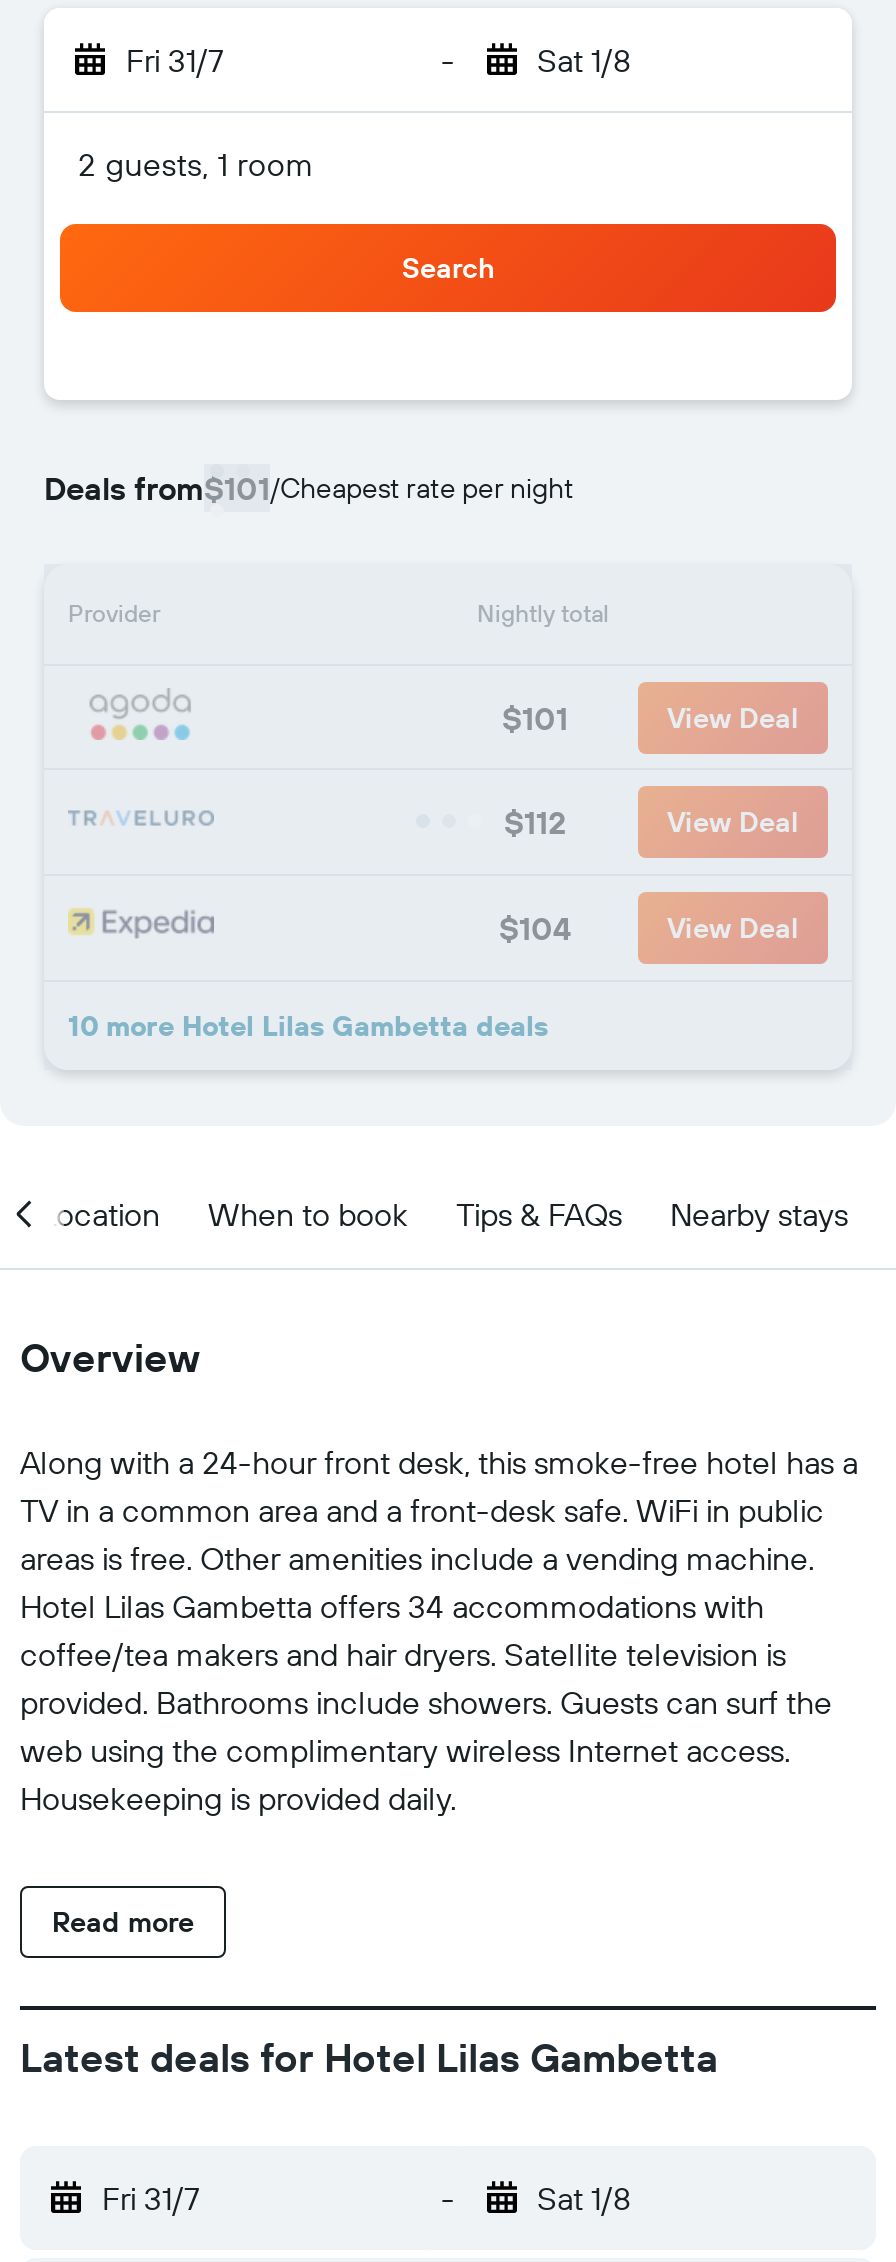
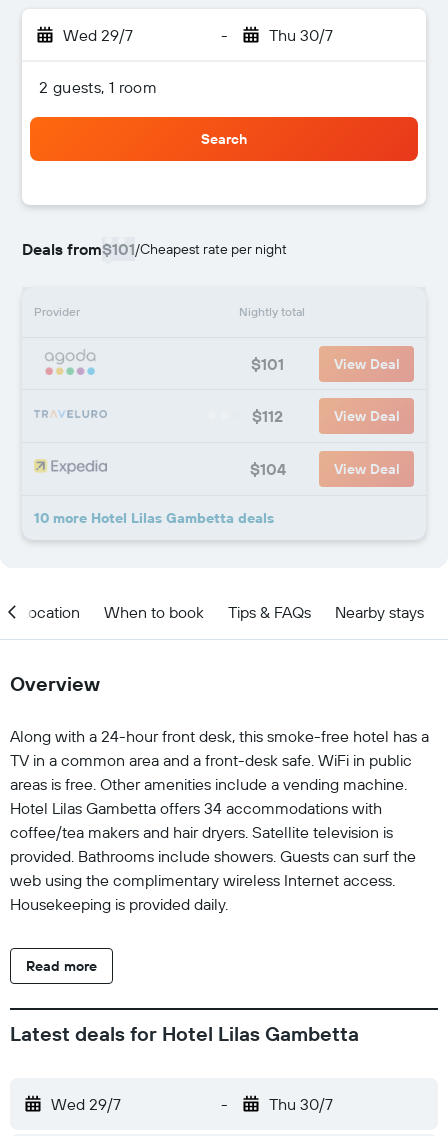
- Fri 31/7
+ Wed 29/7

- Sat 1/8
+ Thu 30/7

- Fri 31/7
+ Wed 29/7

- Sat 1/8
+ Thu 30/7
